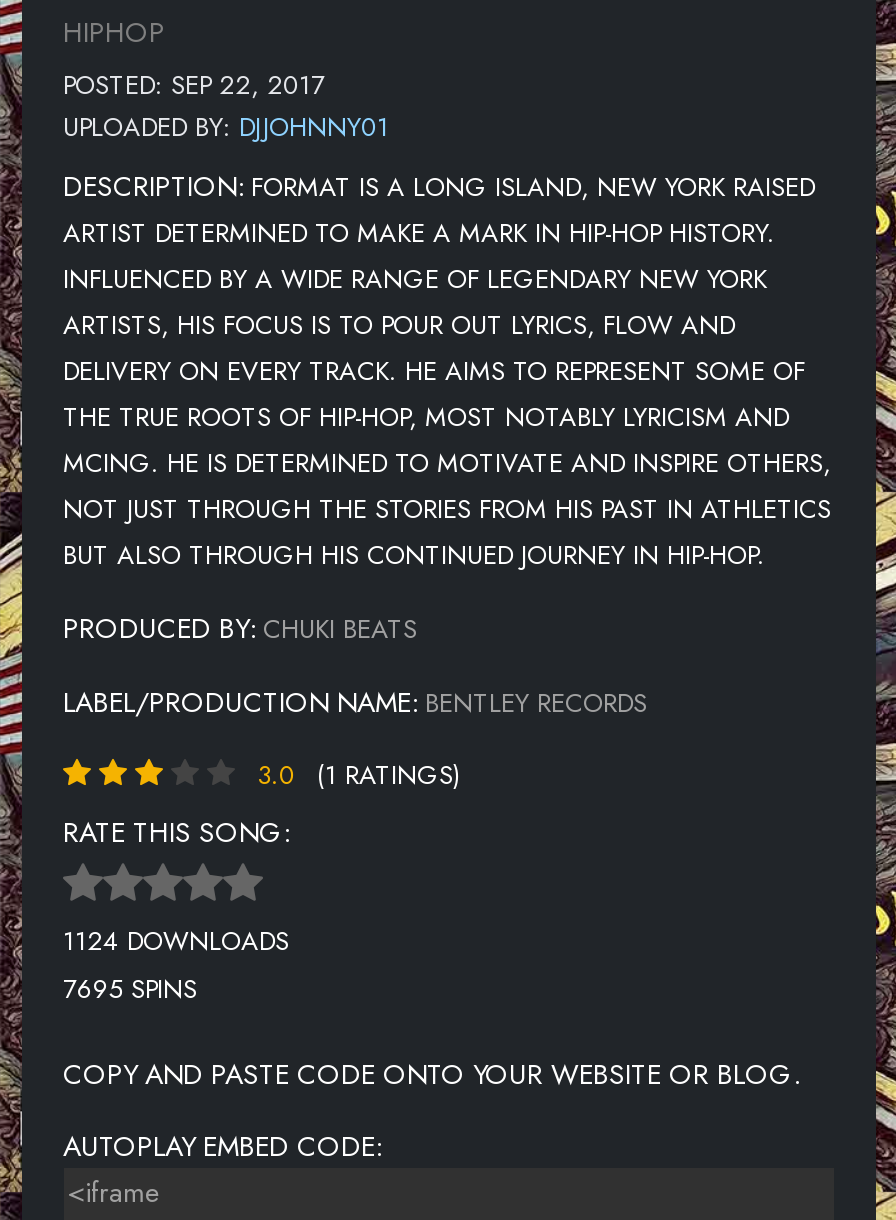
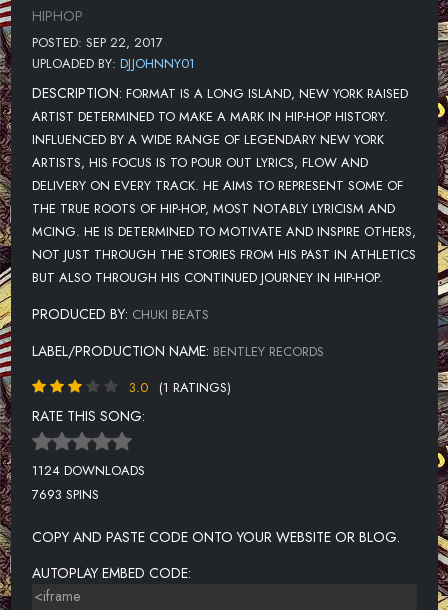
- 7695 SPINS
+ 7693 SPINS
